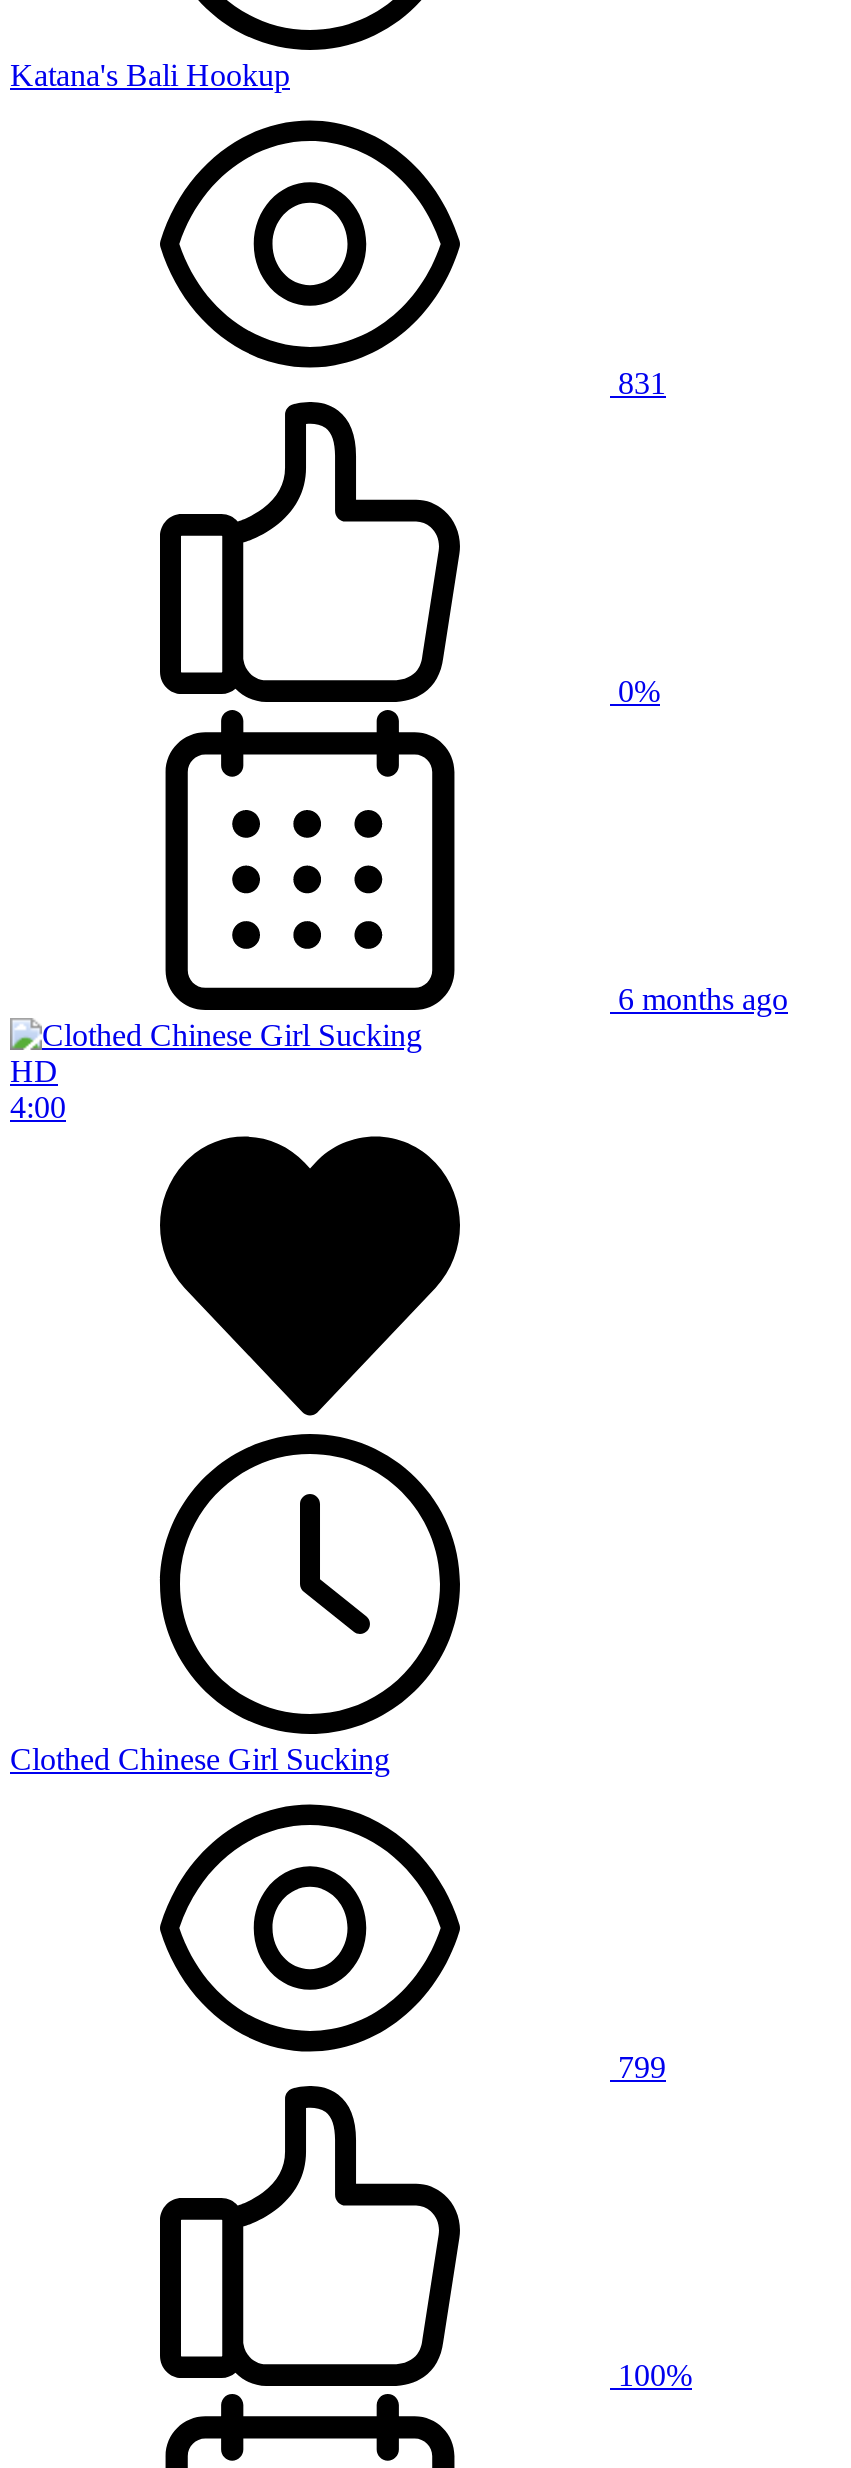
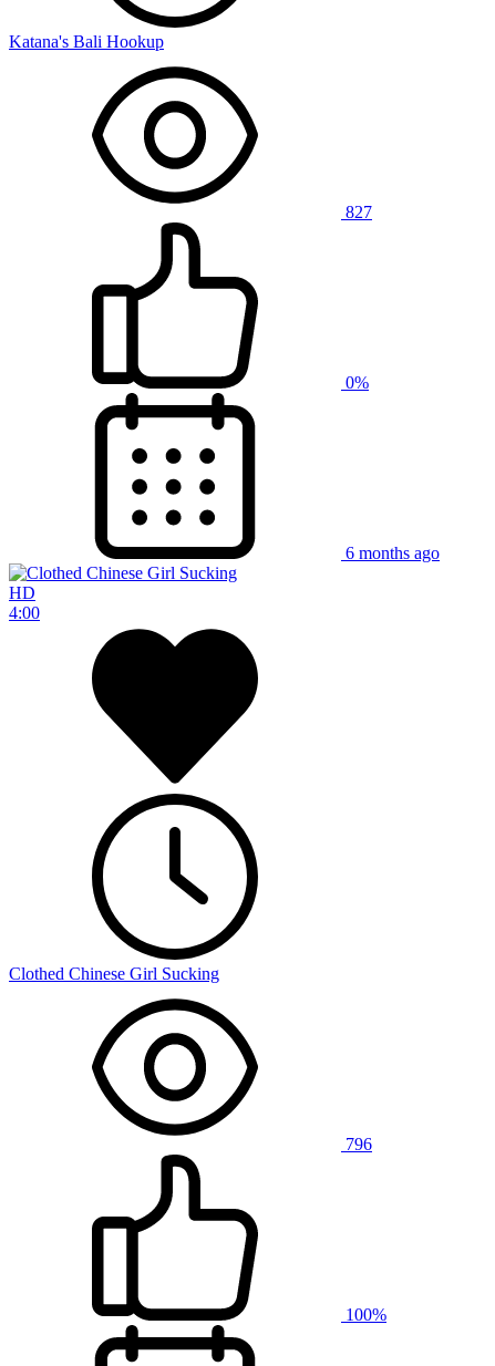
- 831
+ 827

- 799
+ 796
